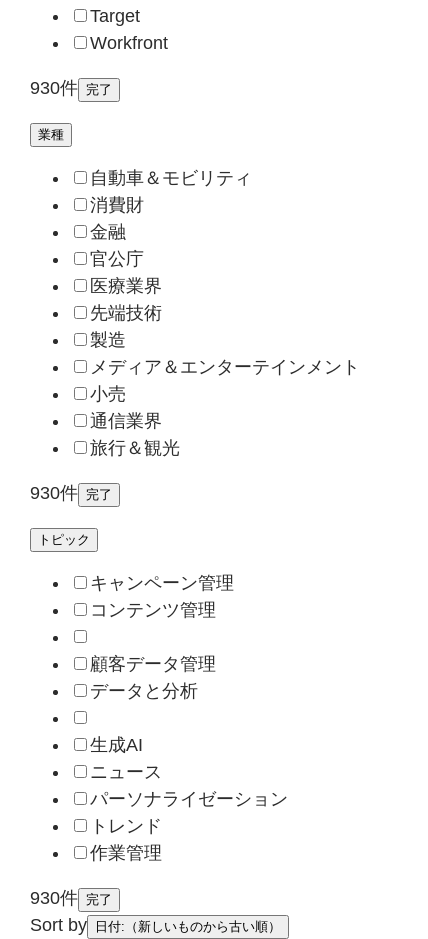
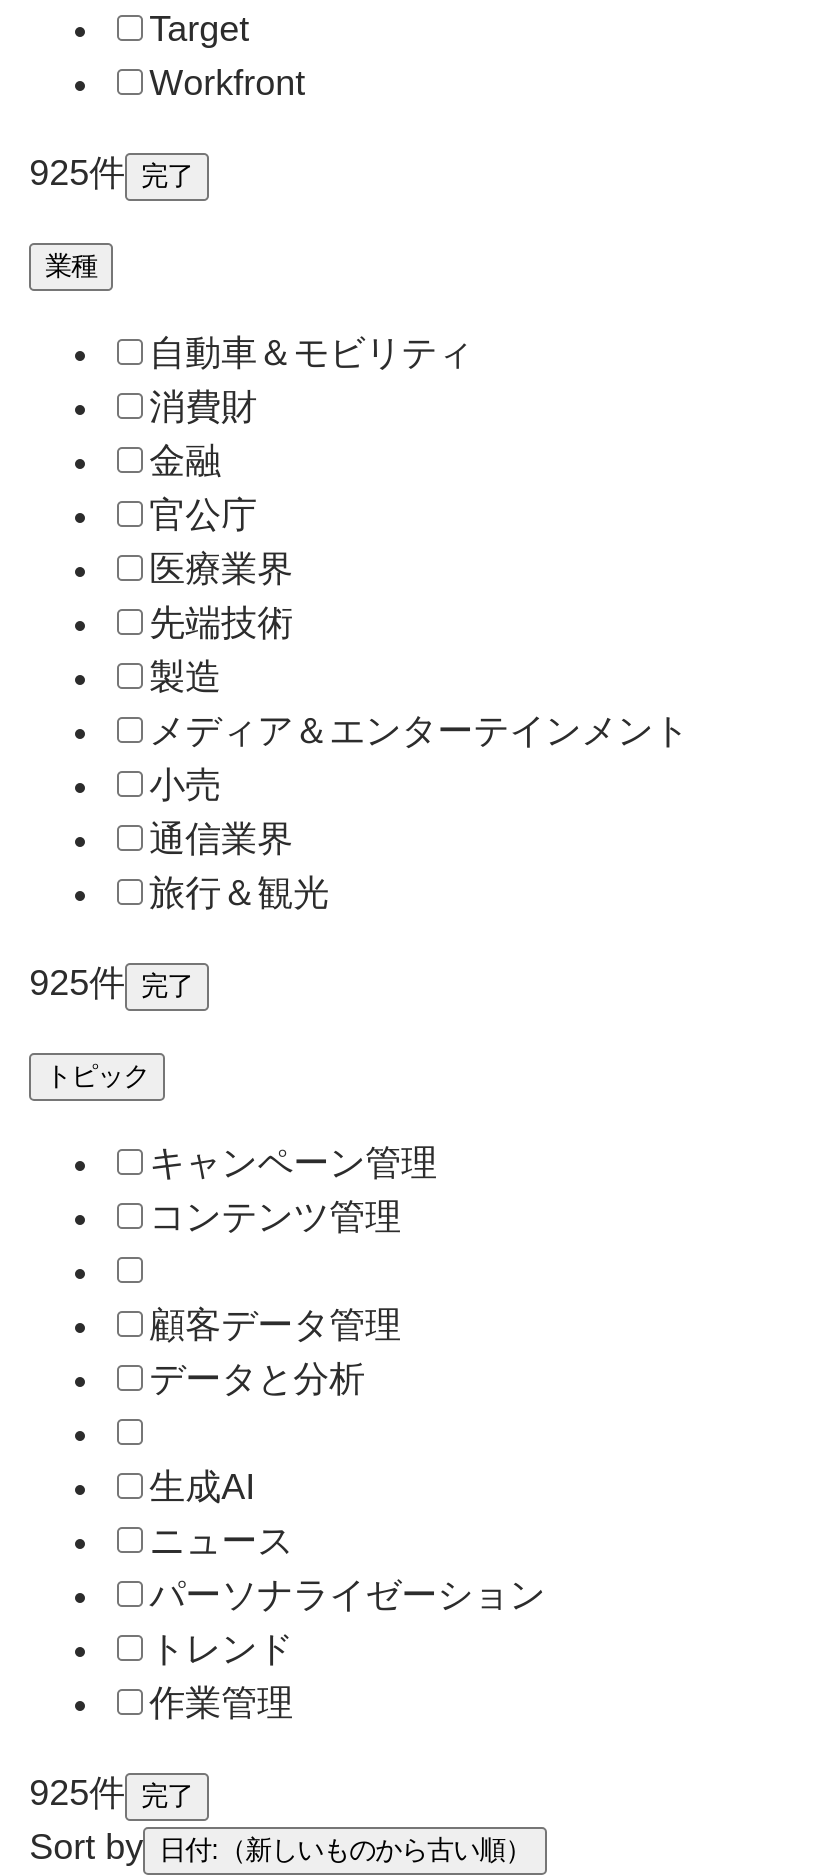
- 930件 完了
+ 925件 完了

- 930件 完了
+ 925件 完了

- 930件 完了
+ 925件 完了
